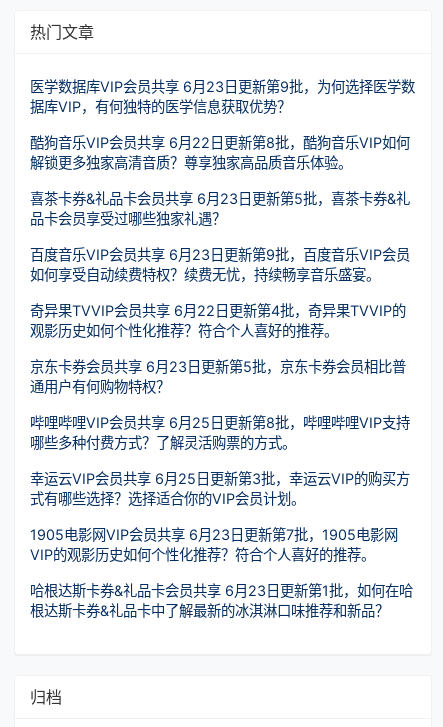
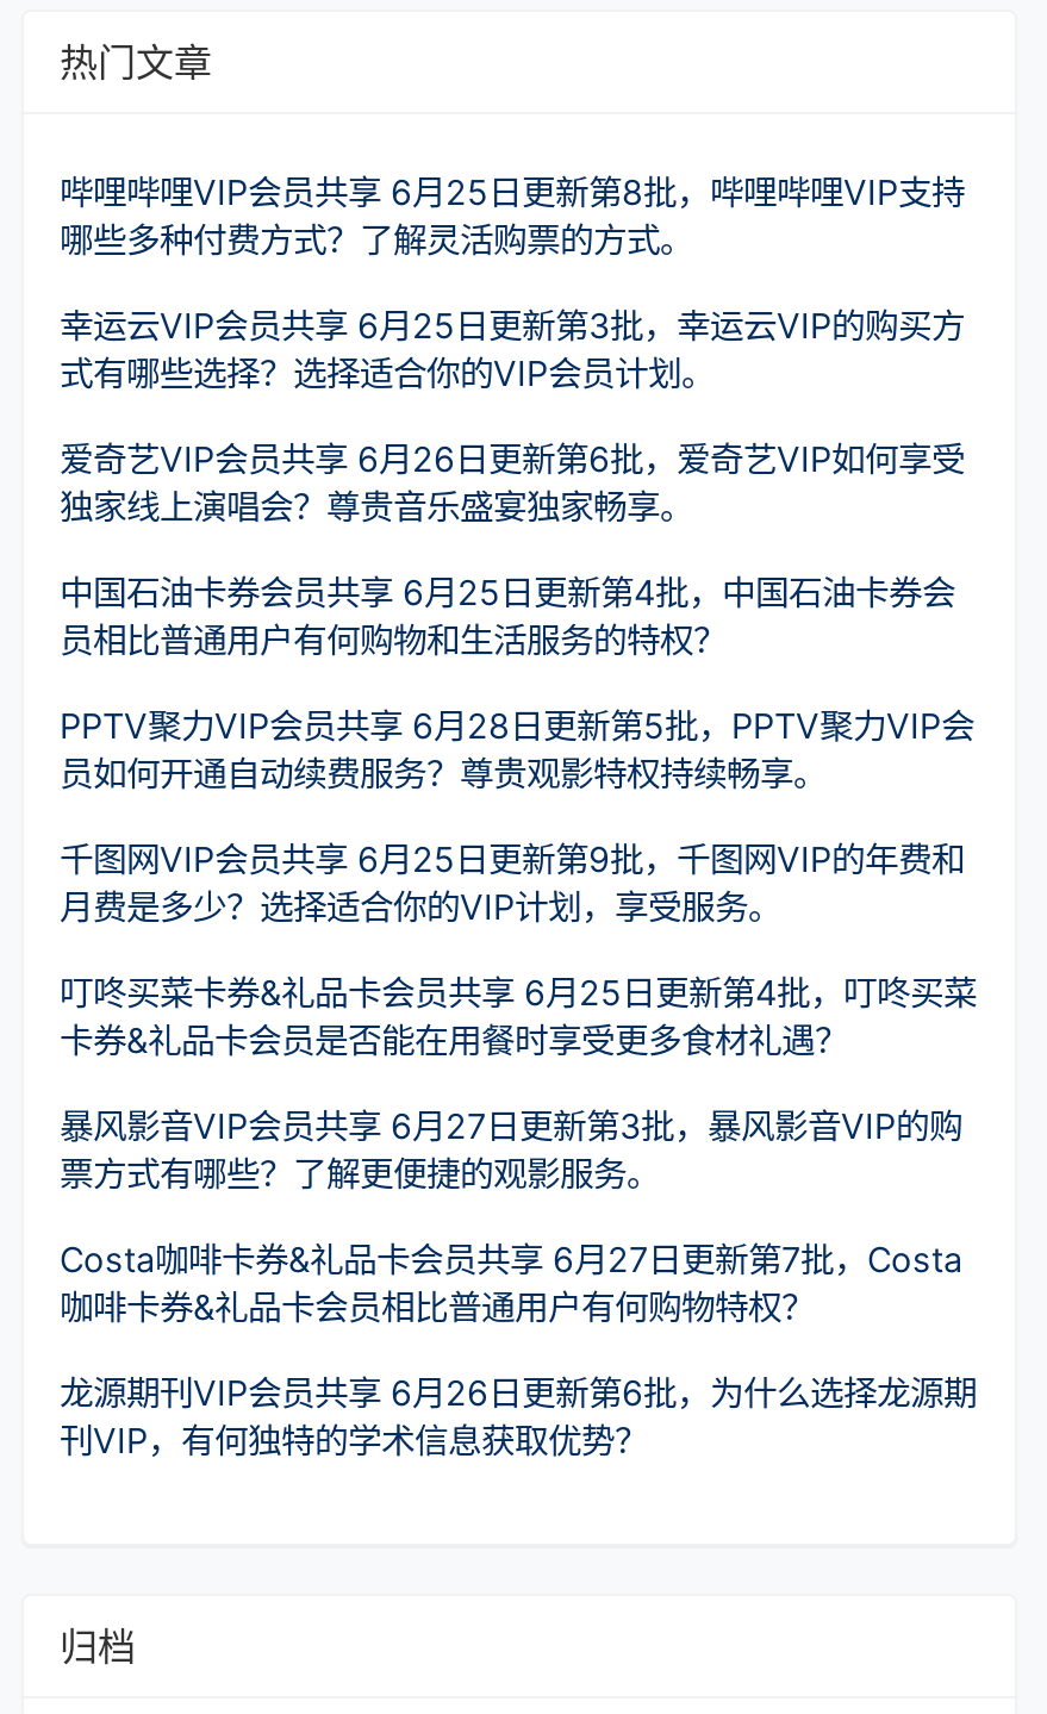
- 医学数据库VIP会员共享 6月23日更新第9批，为何选择医学数
- 据库VIP，有何独特的医学信息获取优势？
- 酷狗音乐VIP会员共享 6月22日更新第8批，酷狗音乐VIP如何
- 解锁更多独家高清音质？尊享独家高品质音乐体验。
- 喜茶卡券&礼品卡会员共享 6月23日更新第5批，喜茶卡券&礼
- 品卡会员享受过哪些独家礼遇？
- 百度音乐VIP会员共享 6月23日更新第9批，百度音乐VIP会员
- 如何享受自动续费特权？续费无忧，持续畅享音乐盛宴。
- 奇异果TVVIP会员共享 6月22日更新第4批，奇异果TVVIP的
- 观影历史如何个性化推荐？符合个人喜好的推荐。
- 京东卡券会员共享 6月23日更新第5批，京东卡券会员相比普
- 通用户有何购物特权？

moved up: 哔哩哔哩VIP会员共享 6月25日更新第8批，哔哩哔哩VIP支持 | 哪些多种付费方式？了解灵活购票的方式。 | 幸运云VIP会员共享 6月25日更新第3批，幸运云VIP的购买方 | 式有哪些选择？选择适合你的VIP会员计划。

- 1905电影网VIP会员共享 6月23日更新第7批，1905电影网
- VIP的观影历史如何个性化推荐？符合个人喜好的推荐。
- 哈根达斯卡券&礼品卡会员共享 6月23日更新第1批，如何在哈
- 根达斯卡券&礼品卡中了解最新的冰淇淋口味推荐和新品？
+ 爱奇艺VIP会员共享 6月26日更新第6批，爱奇艺VIP如何享受
+ 独家线上演唱会？尊贵音乐盛宴独家畅享。
+ 中国石油卡券会员共享 6月25日更新第4批，中国石油卡券会
+ 员相比普通用户有何购物和生活服务的特权？
+ PPTV聚力VIP会员共享 6月28日更新第5批，PPTV聚力VIP会
+ 员如何开通自动续费服务？尊贵观影特权持续畅享。
+ 千图网VIP会员共享 6月25日更新第9批，千图网VIP的年费和
+ 月费是多少？选择适合你的VIP计划，享受服务。
+ 叮咚买菜卡券&礼品卡会员共享 6月25日更新第4批，叮咚买菜
+ 卡券&礼品卡会员是否能在用餐时享受更多食材礼遇？
+ 暴风影音VIP会员共享 6月27日更新第3批，暴风影音VIP的购
+ 票方式有哪些？了解更便捷的观影服务。
+ Costa咖啡卡券&礼品卡会员共享 6月27日更新第7批，Costa
+ 咖啡卡券&礼品卡会员相比普通用户有何购物特权？
+ 龙源期刊VIP会员共享 6月26日更新第6批，为什么选择龙源期
+ 刊VIP，有何独特的学术信息获取优势？
